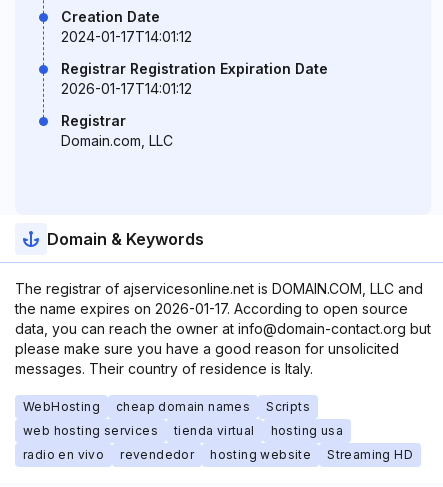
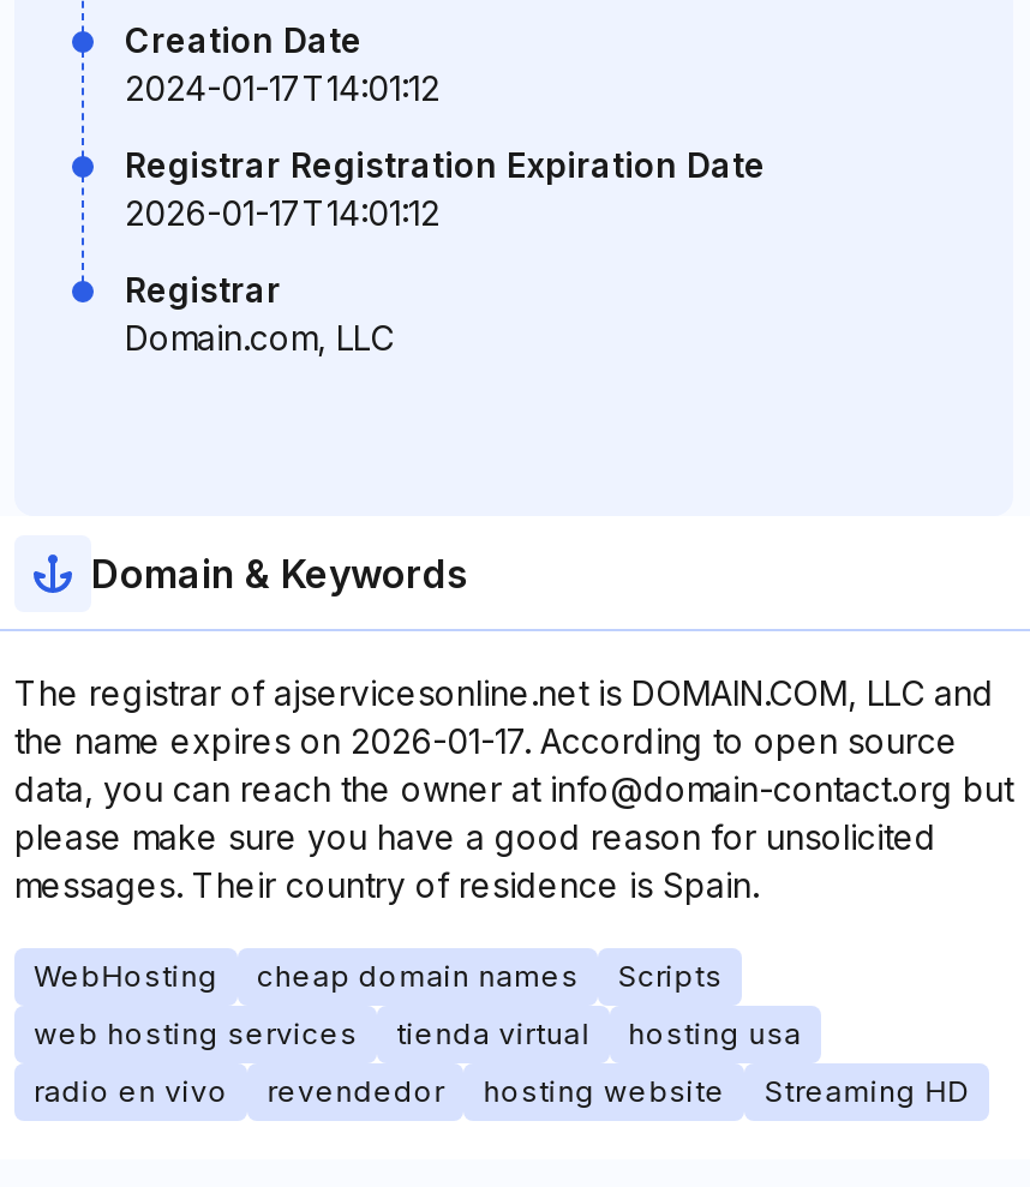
- messages. Their country of residence is Italy.
+ messages. Their country of residence is Spain.
